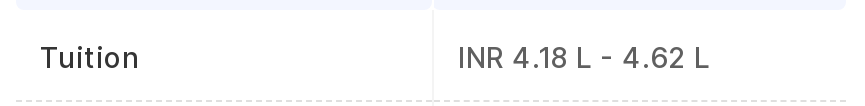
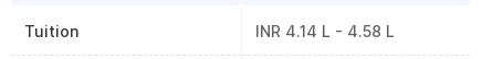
- INR 4.18 L - 4.62 L
+ INR 4.14 L - 4.58 L
